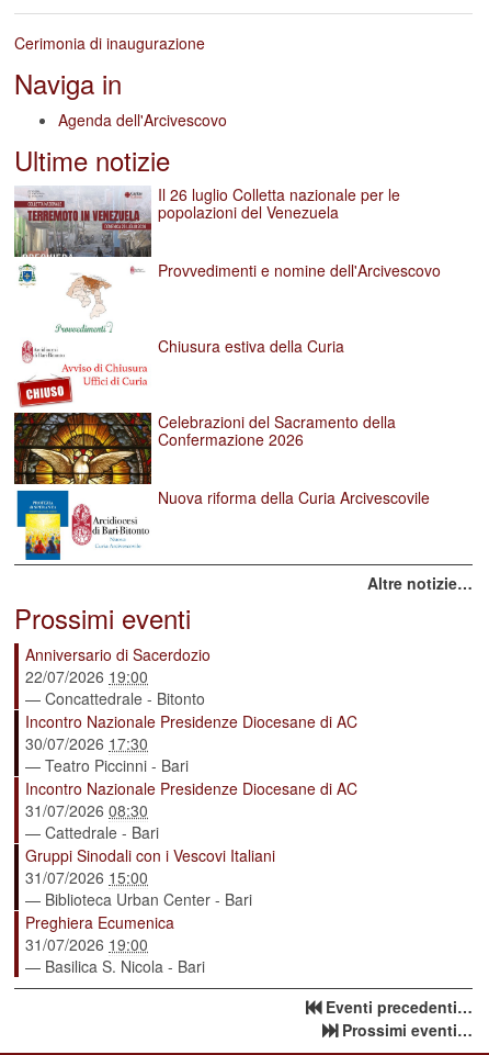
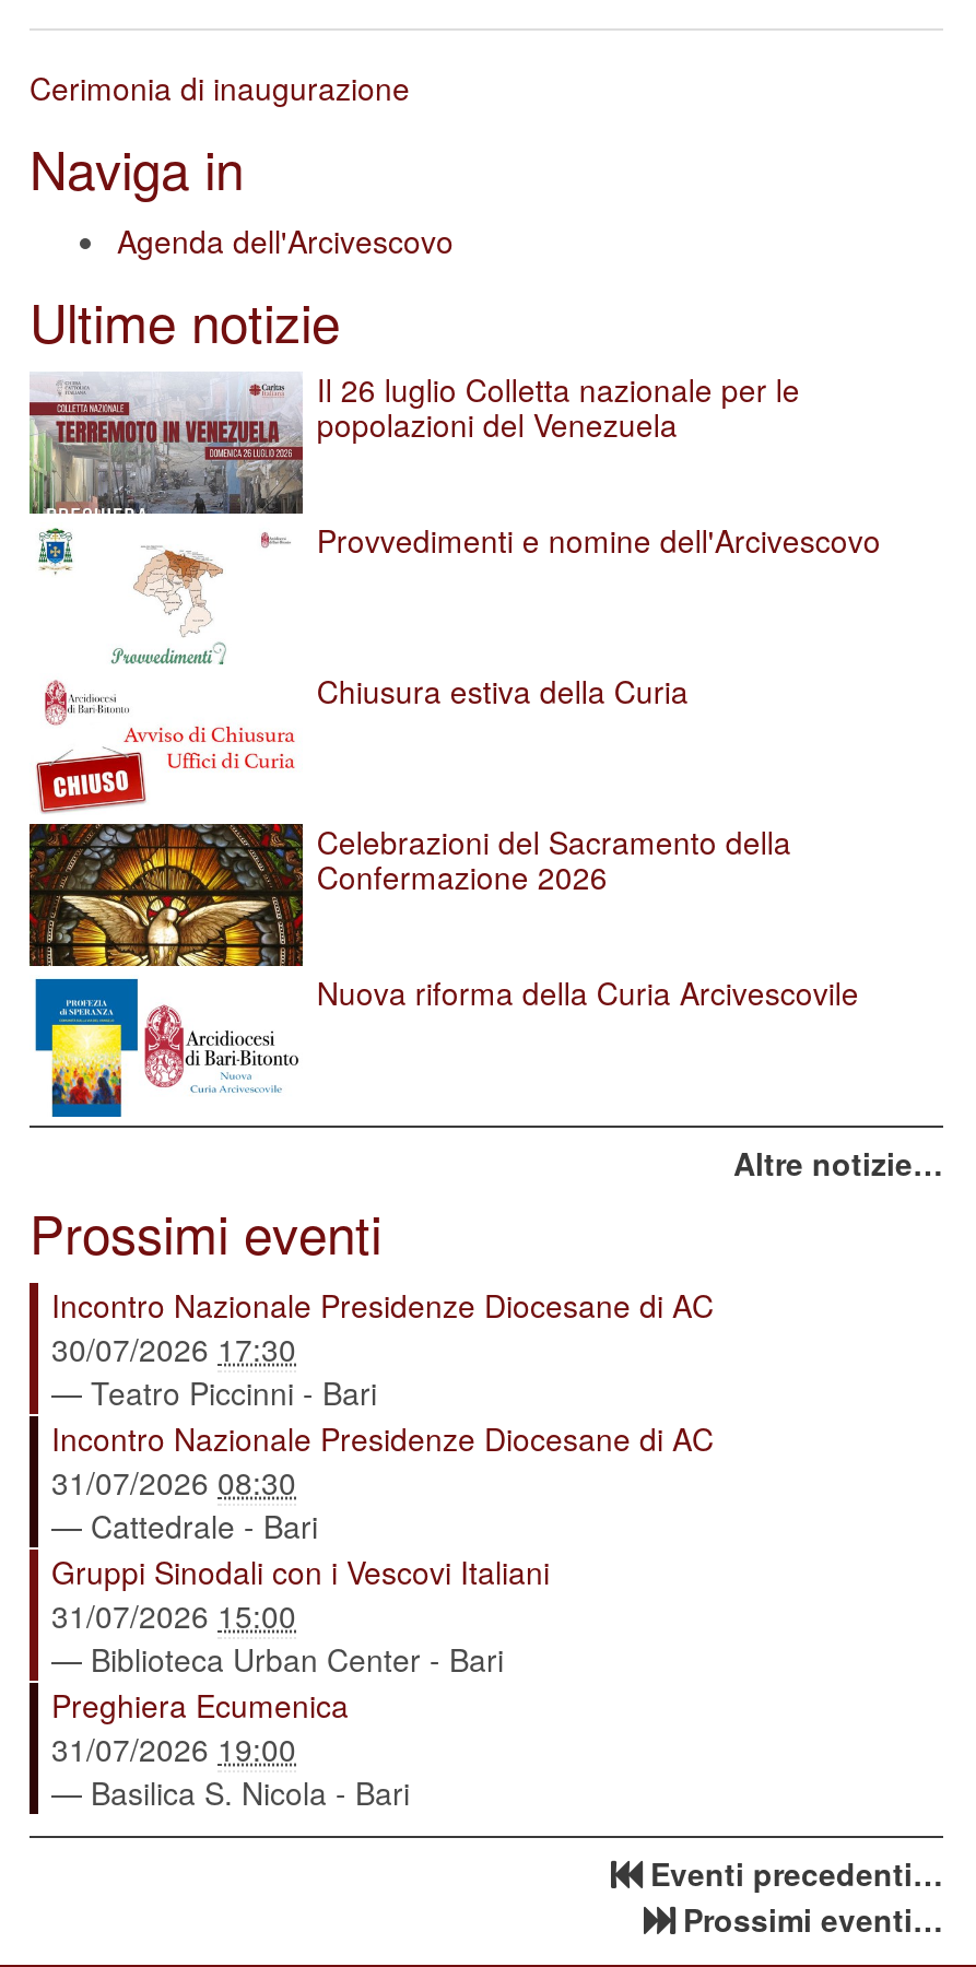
- Anniversario di Sacerdozio
- 22/07/2026 19:00
- — Concattedrale - Bitonto
